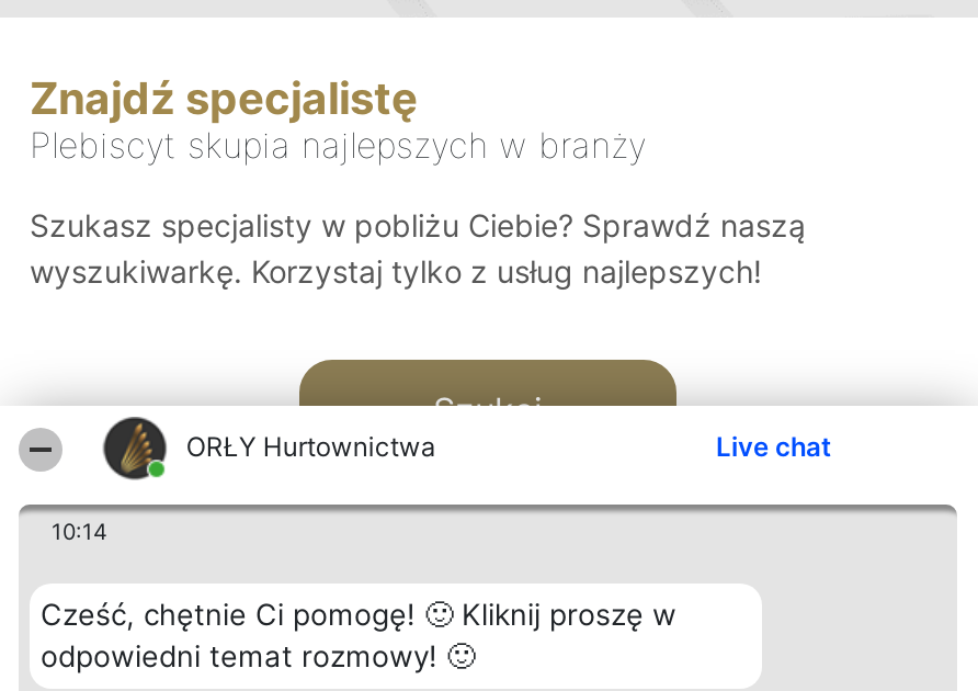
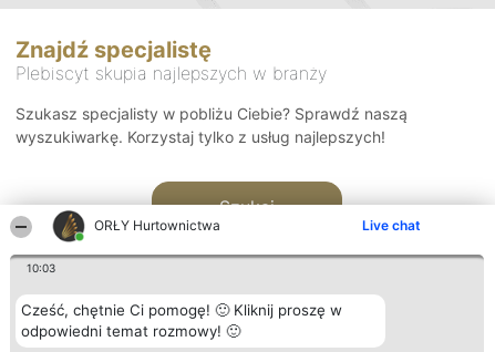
- 10:14
+ 10:03
